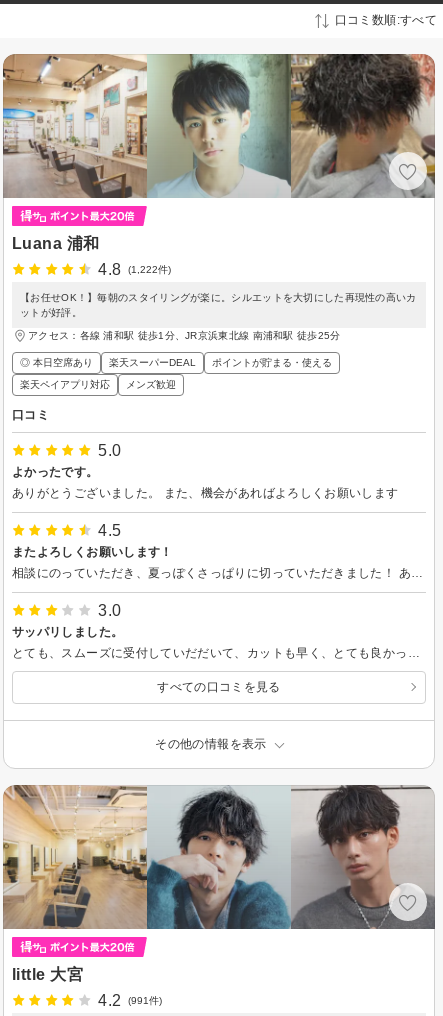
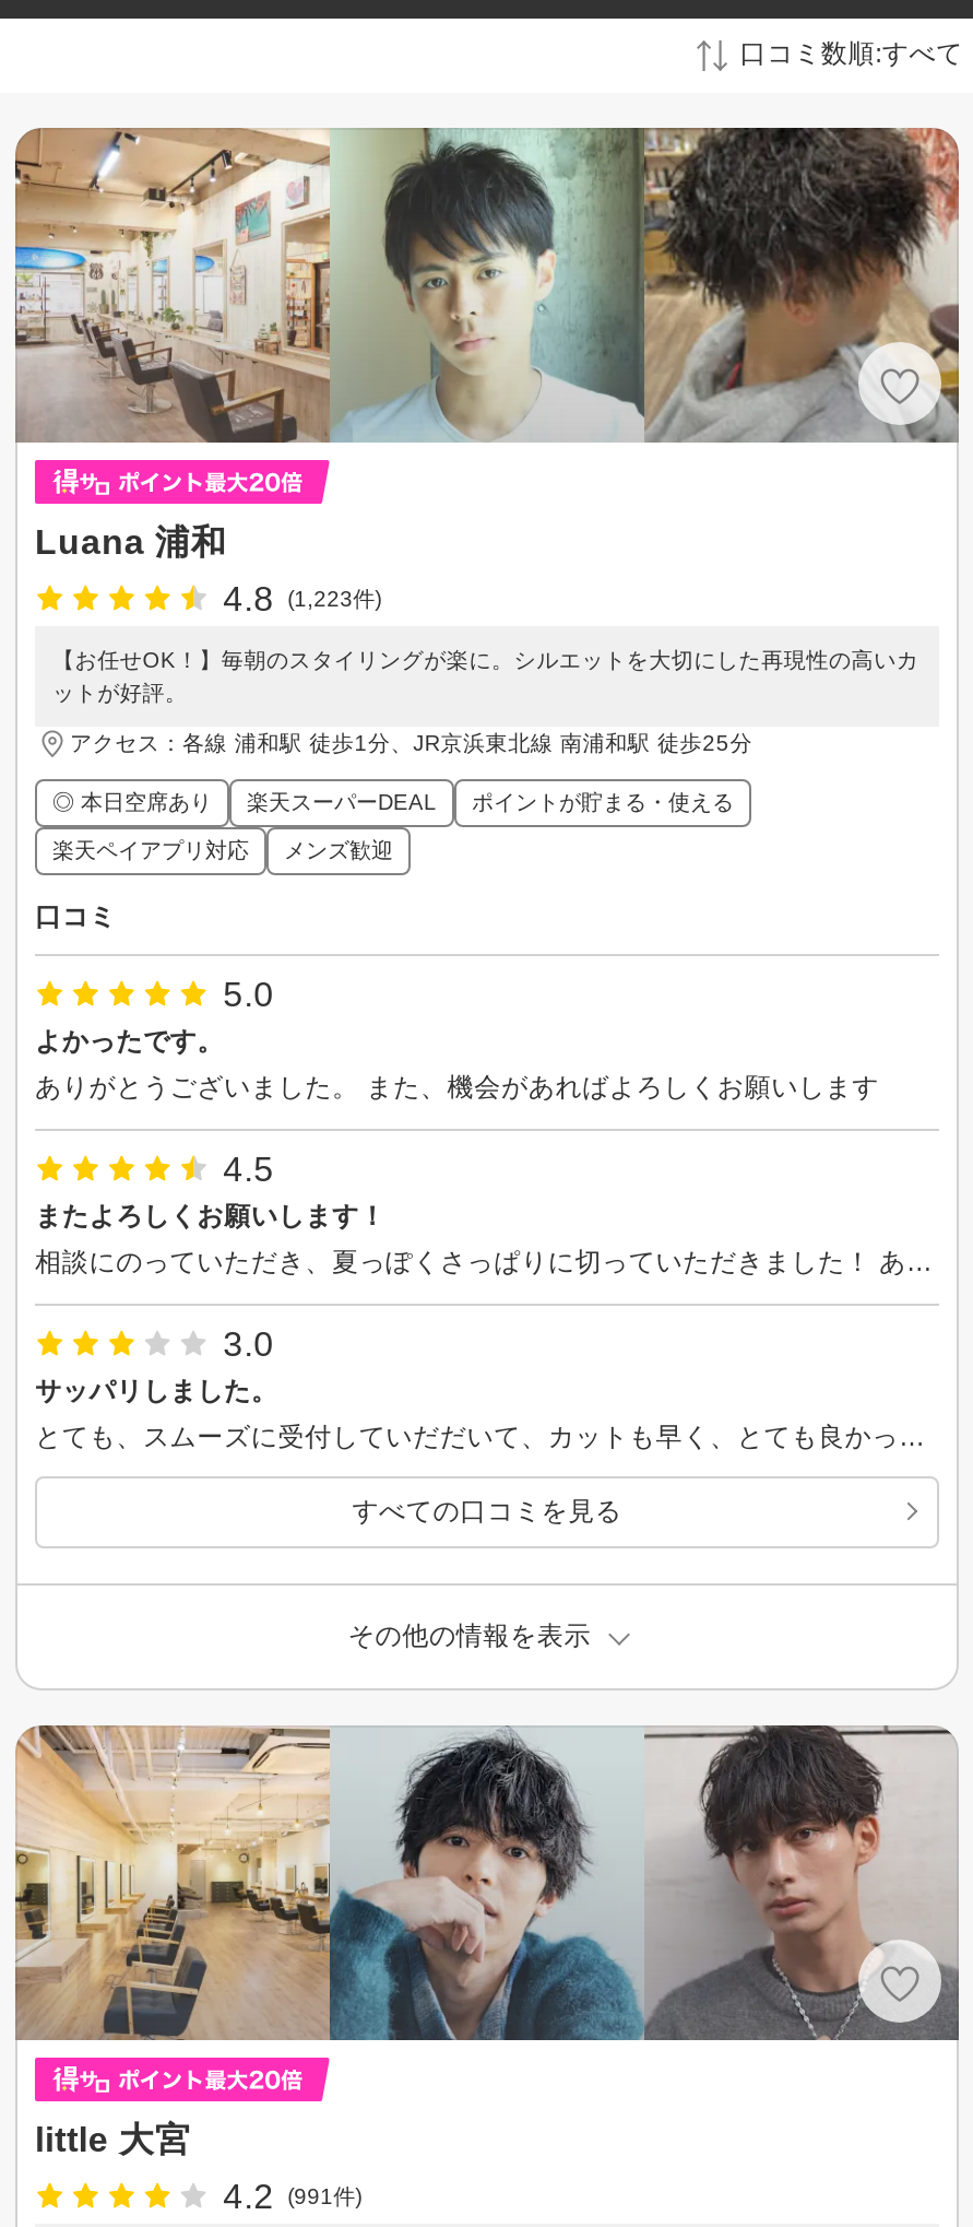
- 4.8 (1,222件)
+ 4.8 (1,223件)
